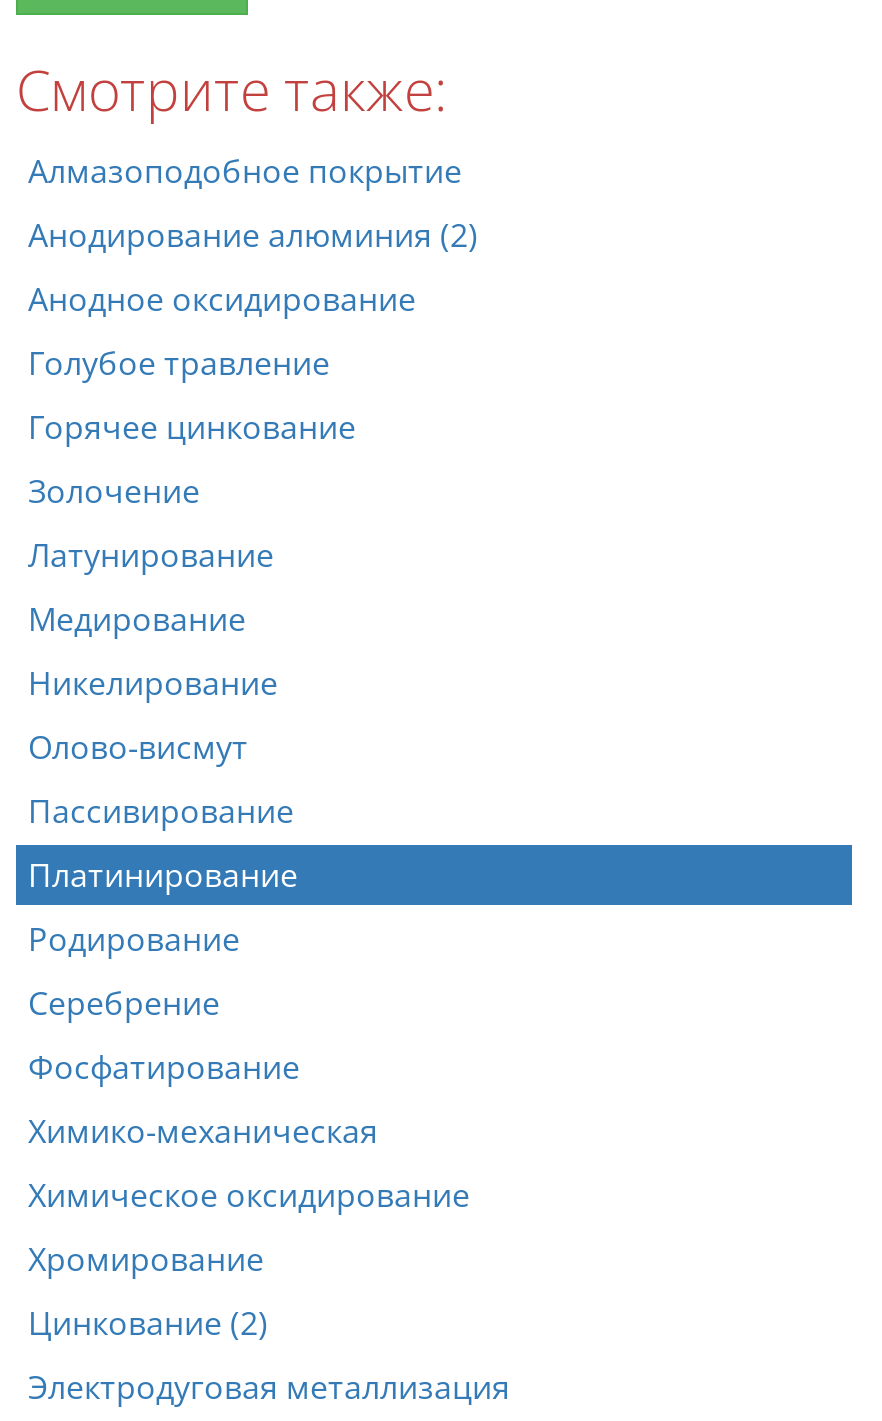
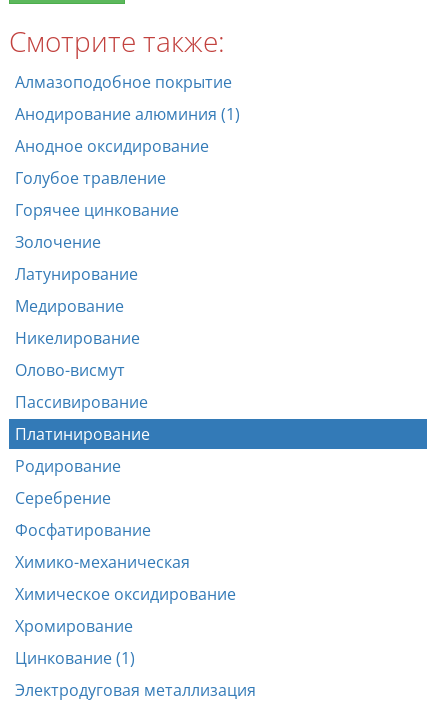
- Анодирование алюминия (2)
+ Анодирование алюминия (1)

- Цинкование (2)
+ Цинкование (1)
